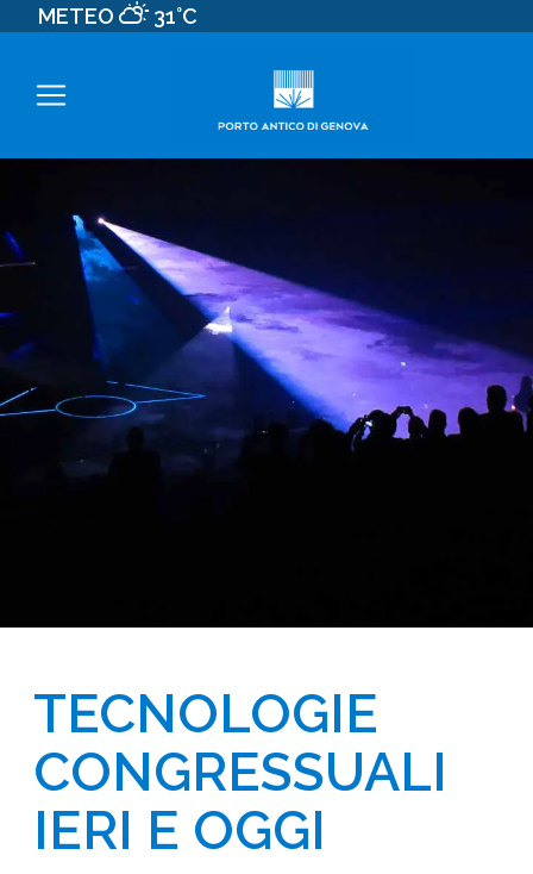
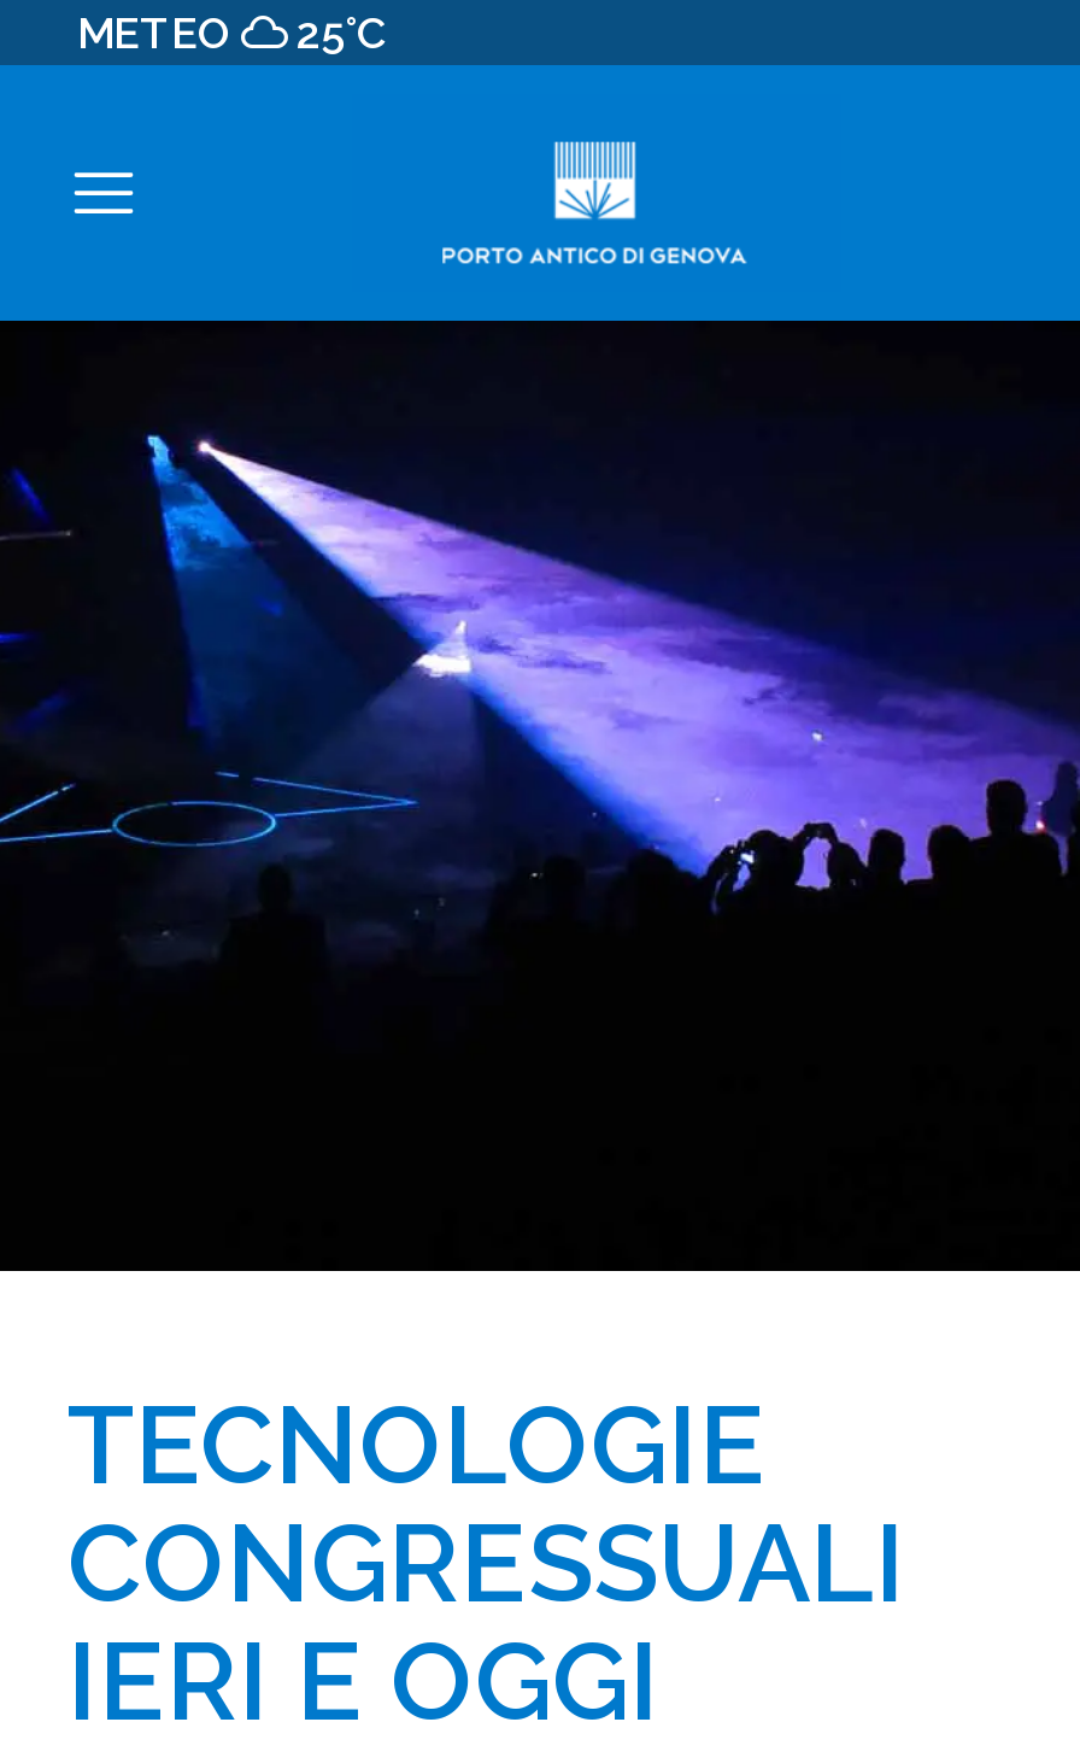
- METEO 31°C
+ METEO 25°C
